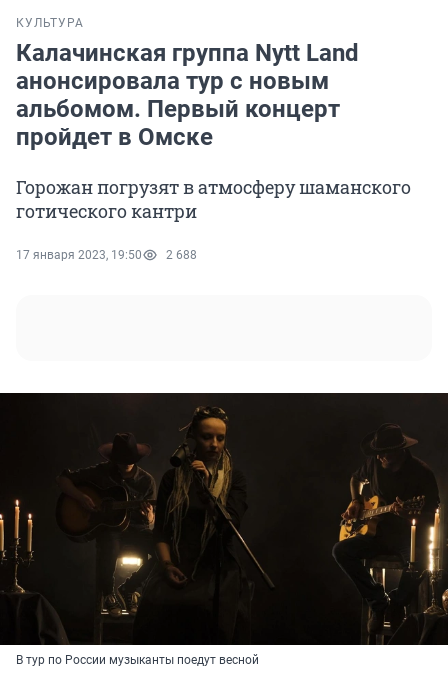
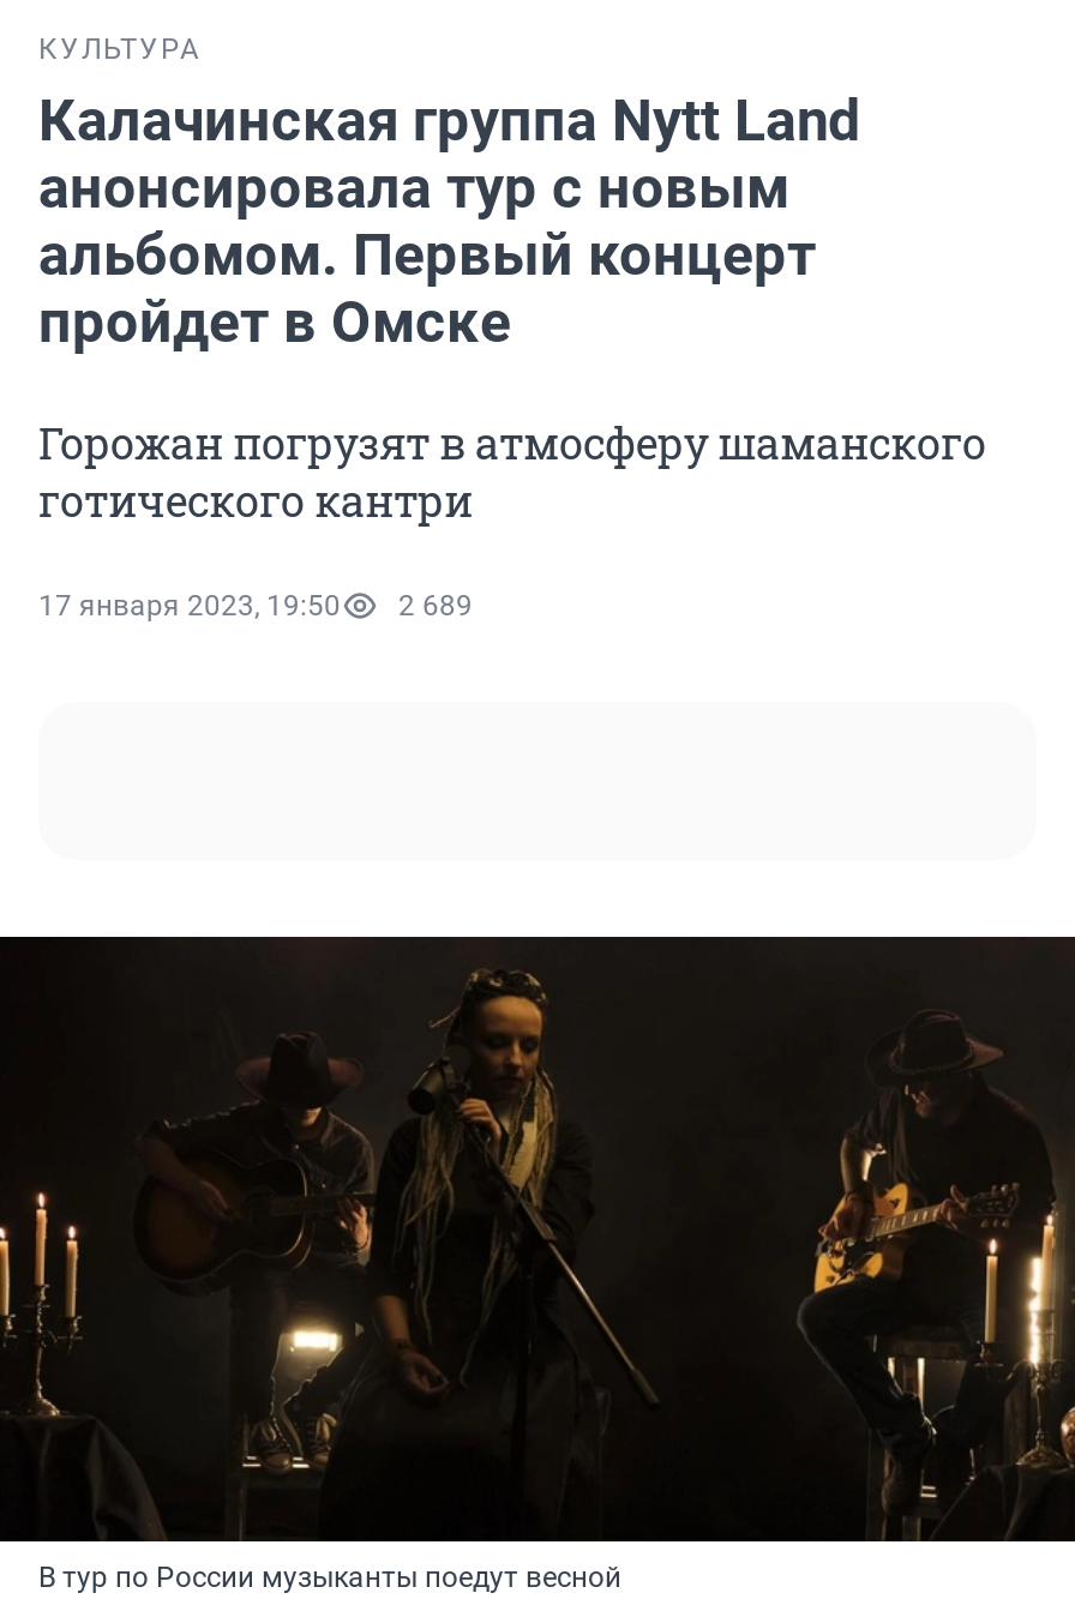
- 17 января 2023, 19:50 2 688
+ 17 января 2023, 19:50 2 689
